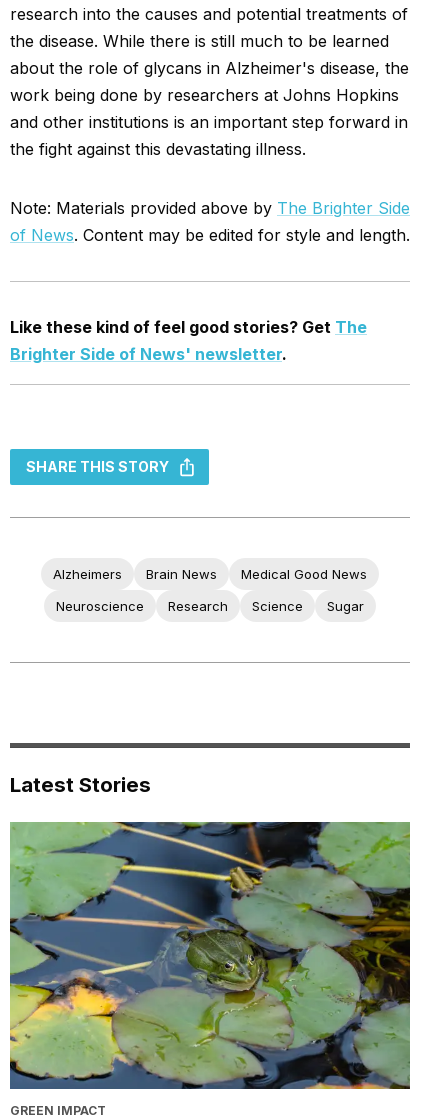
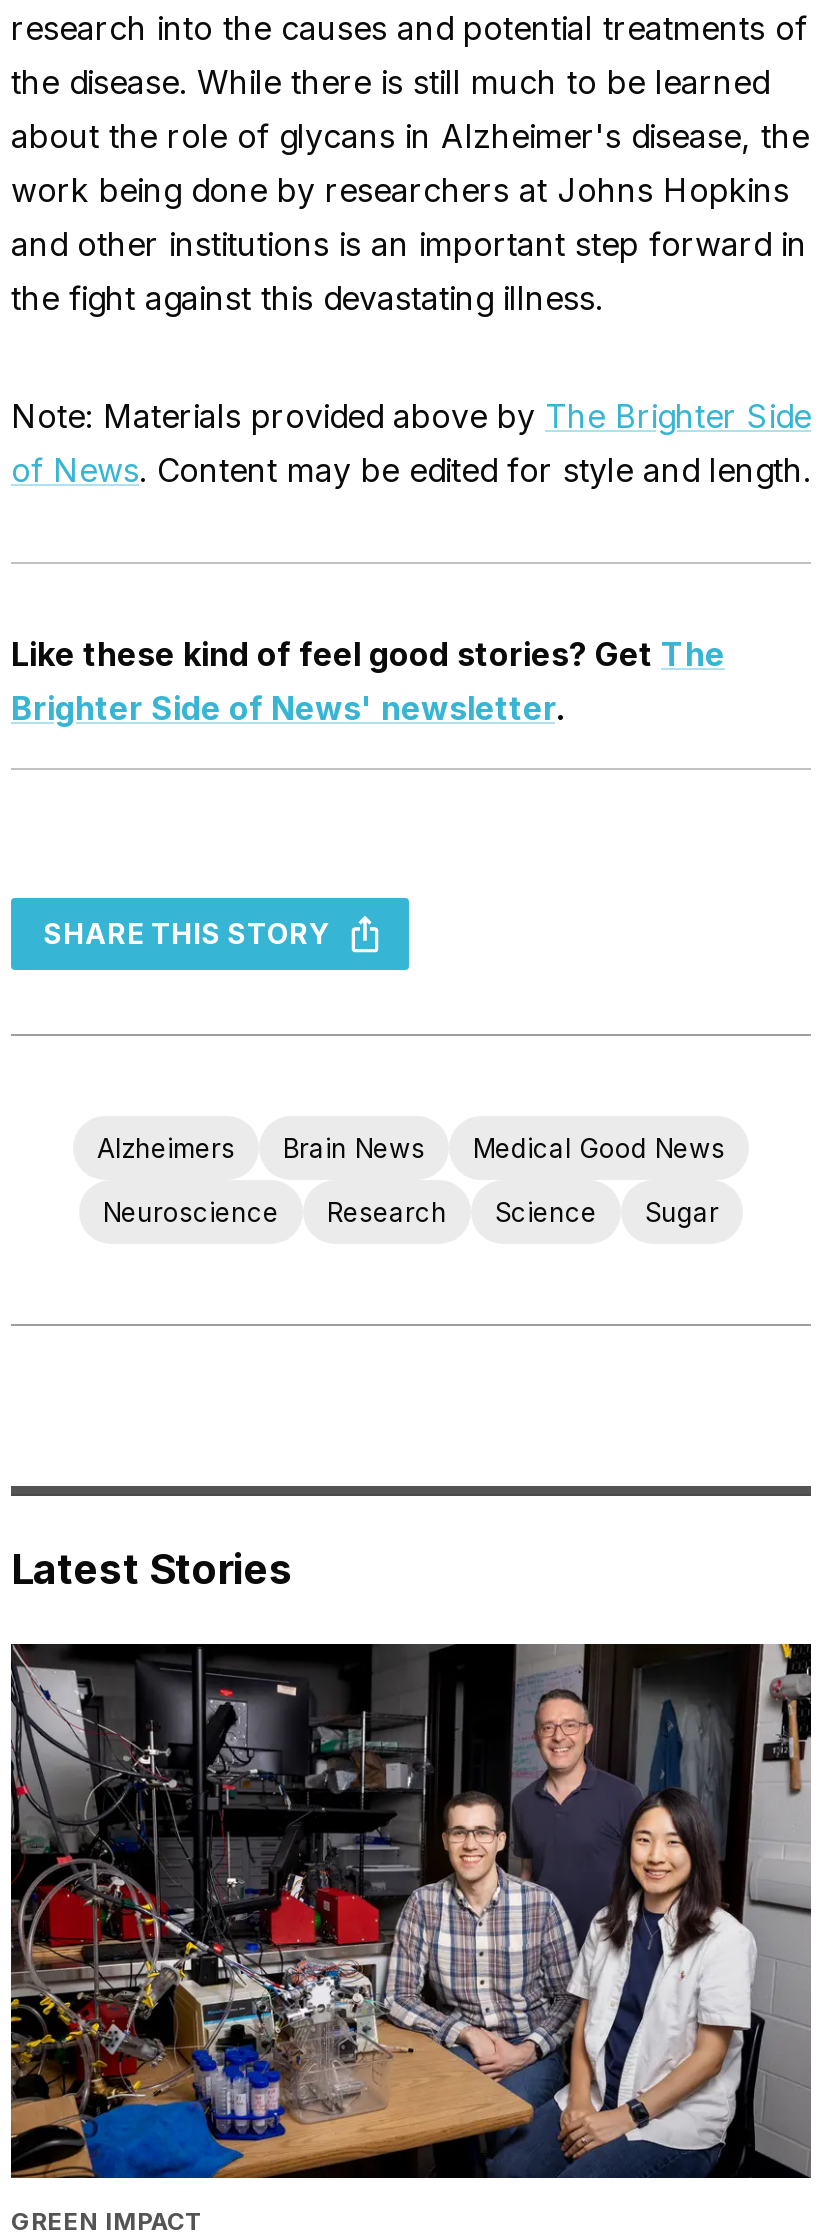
- [image]
+ [image]
